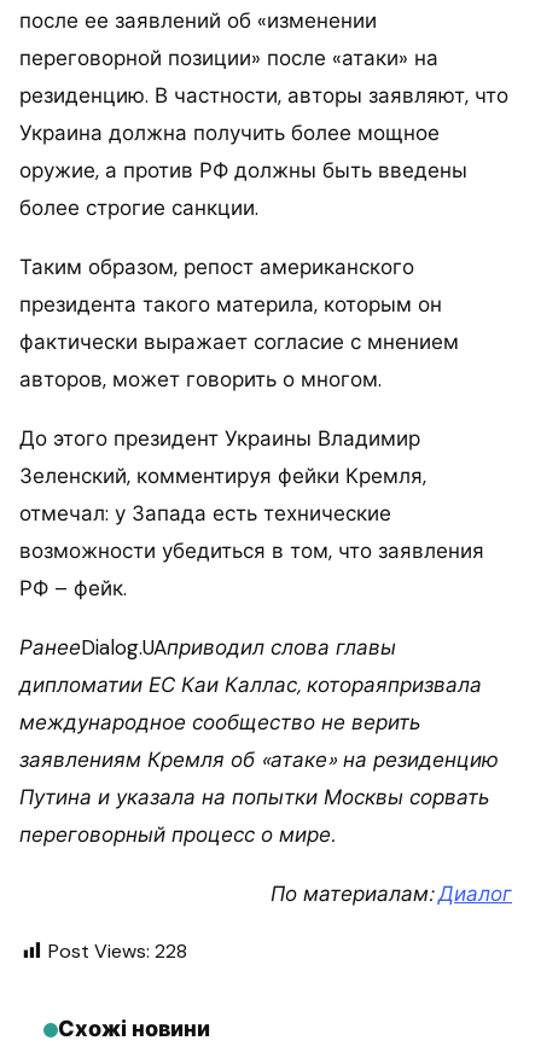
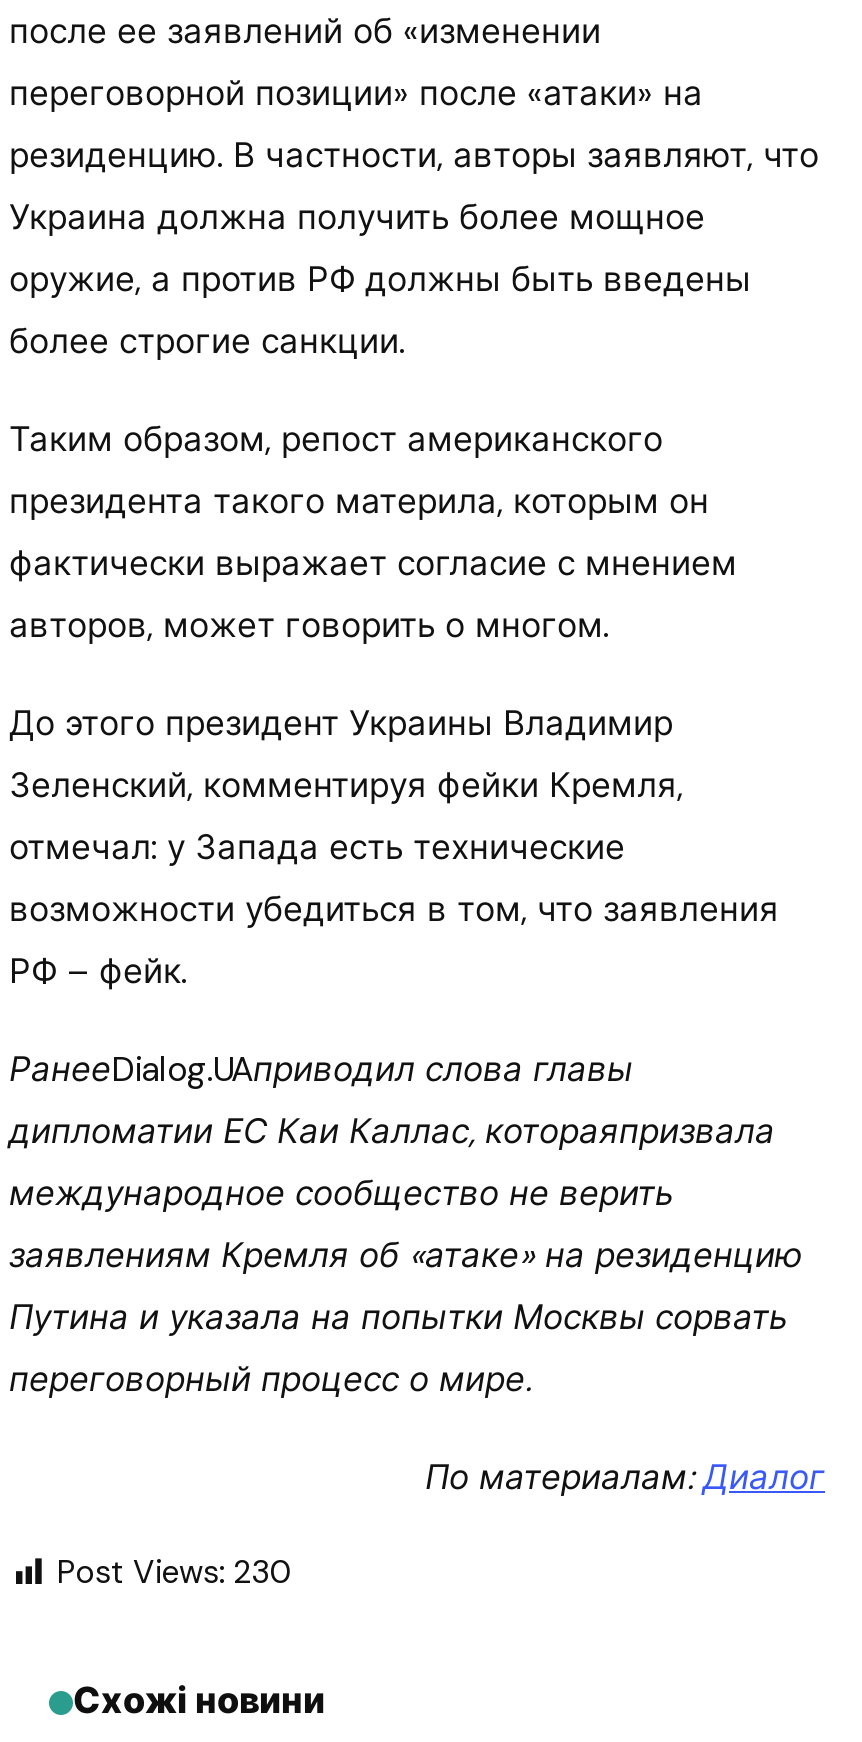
- Post Views: 228
+ Post Views: 230
